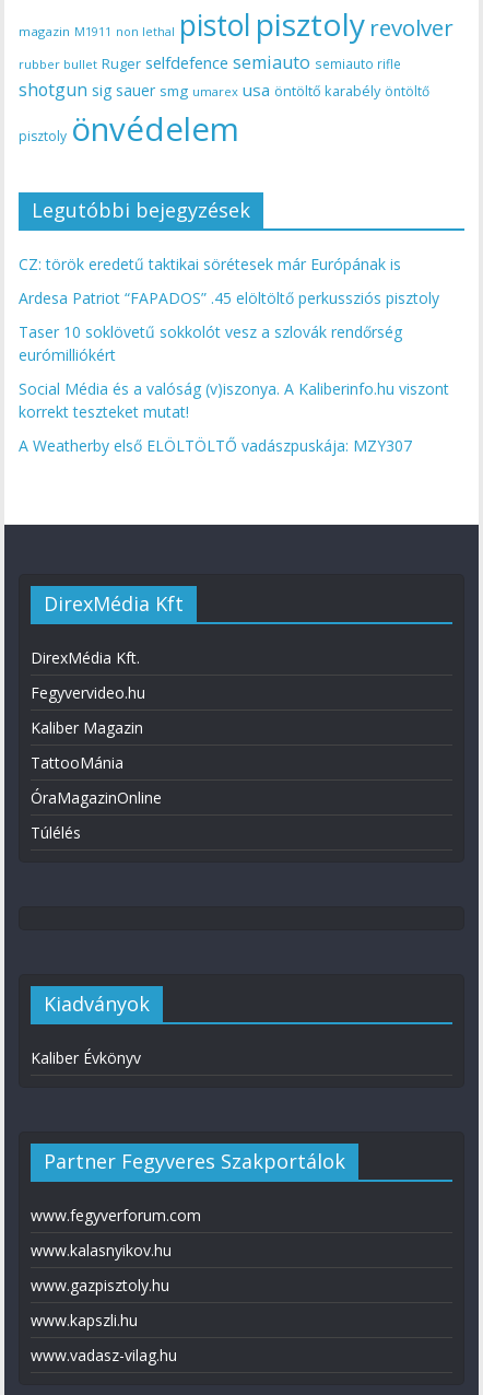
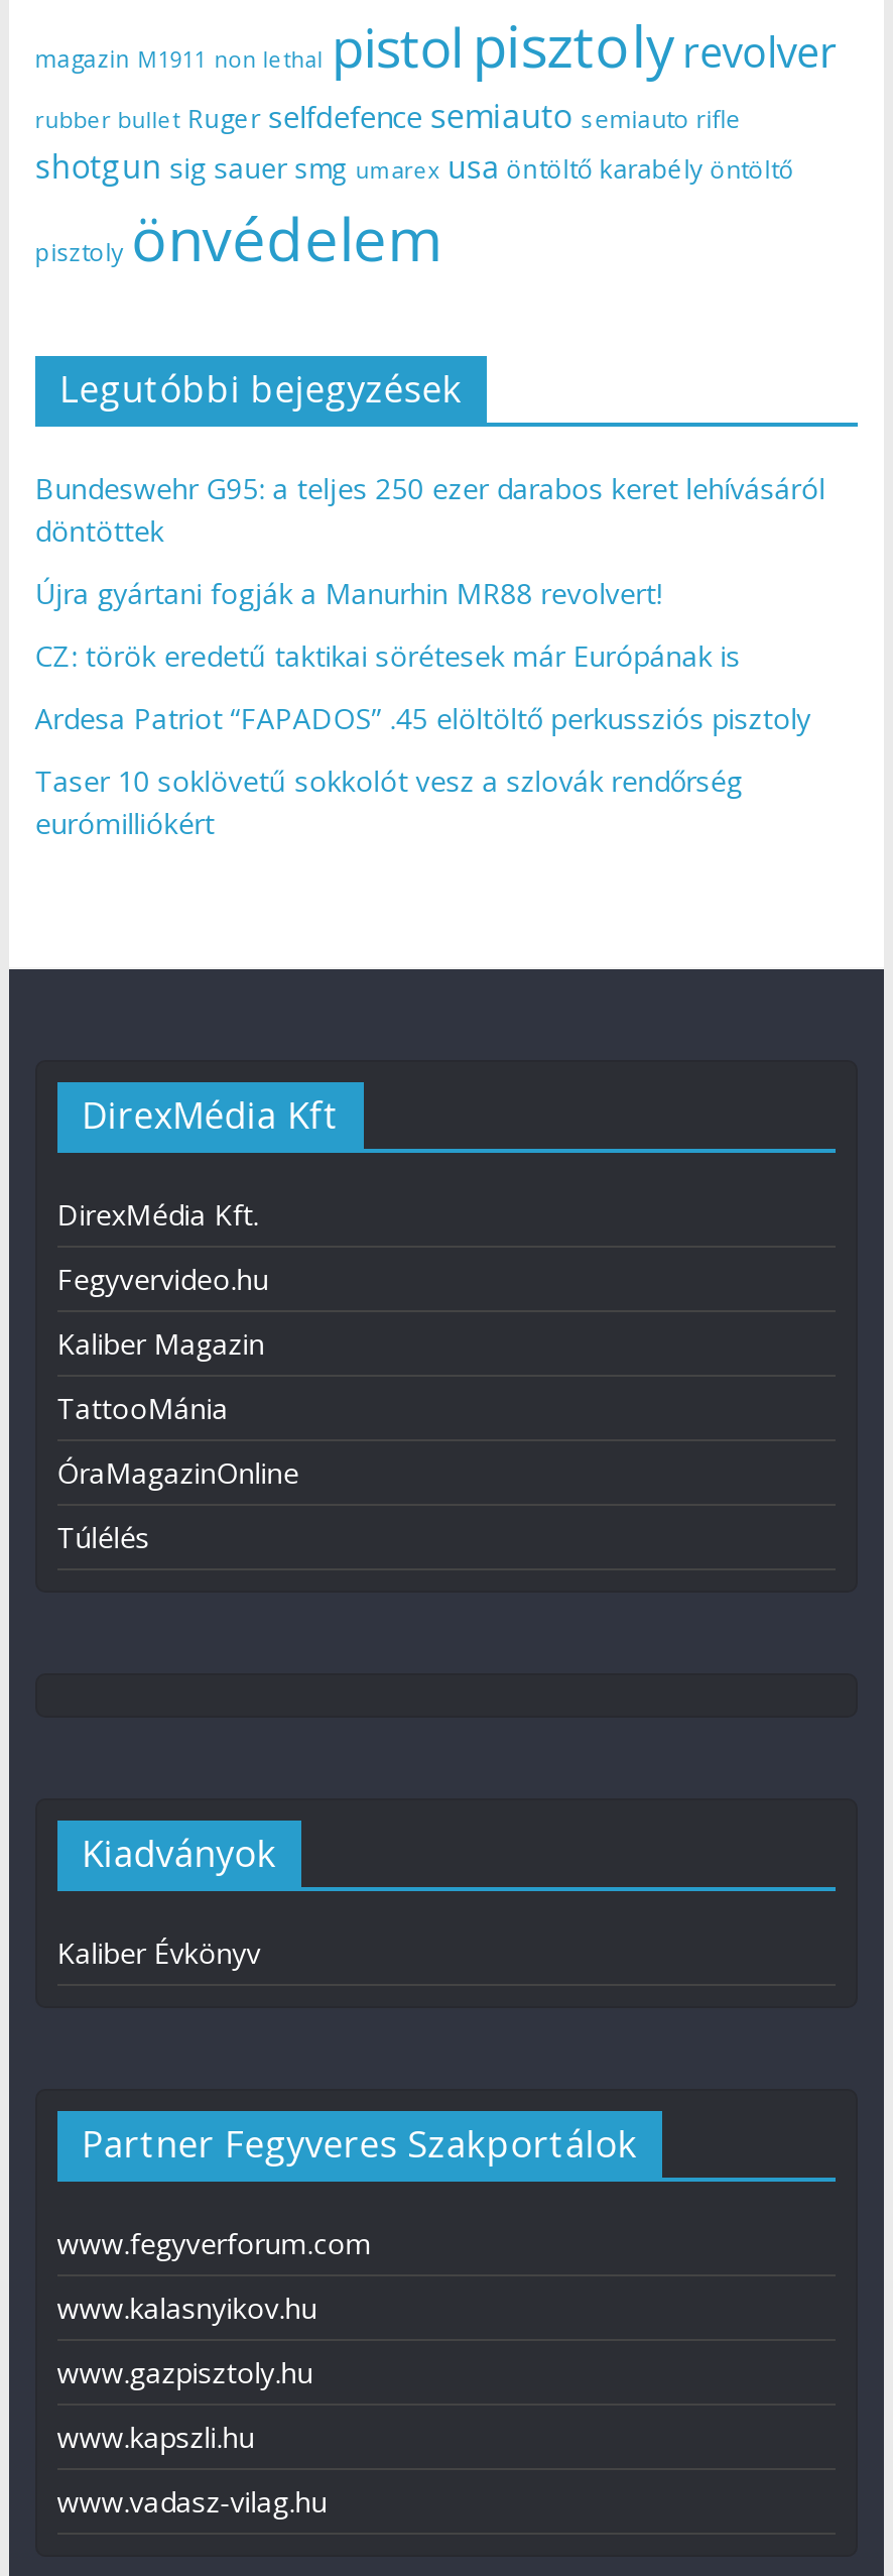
+ Bundeswehr G95: a teljes 250 ezer darabos keret lehívásáról
+ döntöttek
+ Újra gyártani fogják a Manurhin MR88 revolvert!

moved down: CZ: török eredetű taktikai sörétesek már Európának is | Ardesa Patriot “FAPADOS” .45 elöltöltő perkussziós pisztoly | Taser 10 soklövetű sokkolót vesz a szlovák rendőrség | eurómilliókért

- Social Média és a valóság (v)iszonya. A Kaliberinfo.hu viszont
- korrekt teszteket mutat!
- A Weatherby első ELÖLTÖLTŐ vadászpuskája: MZY307
